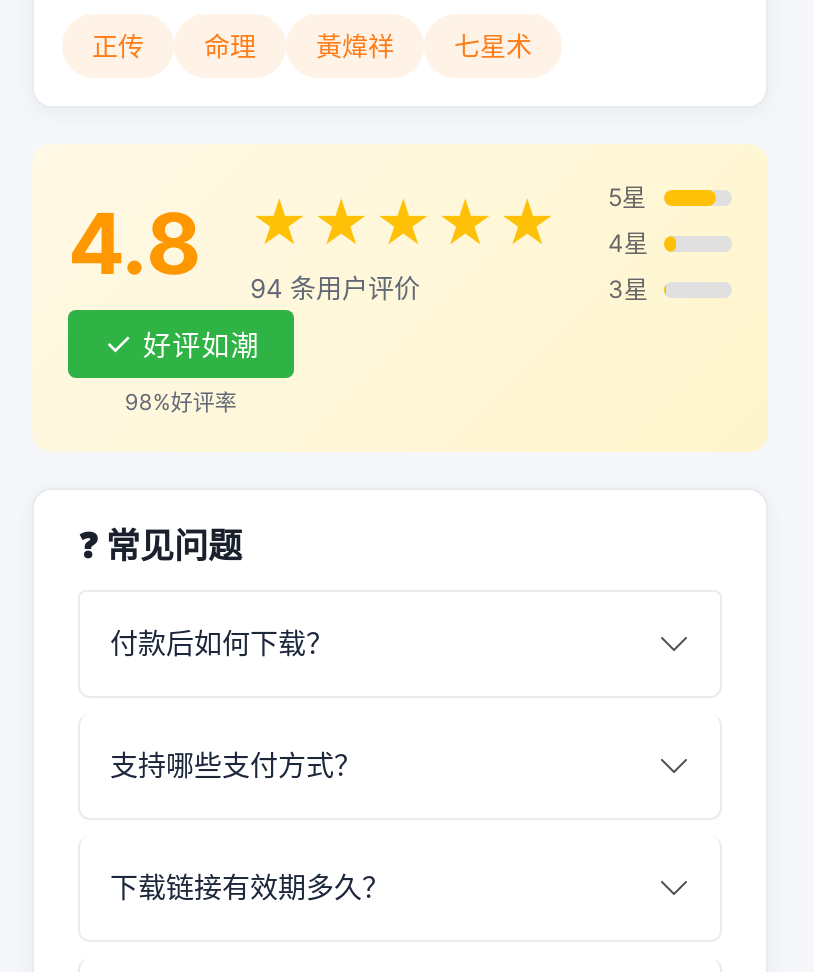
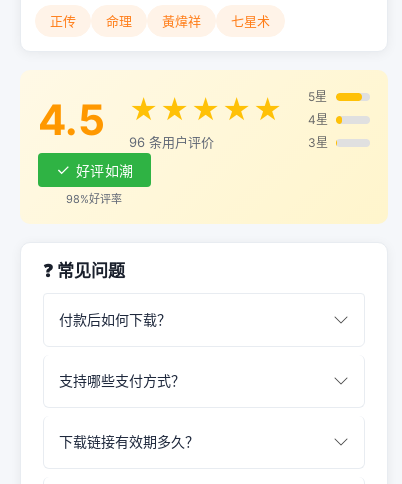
- 4.8
+ 4.5

- 94 条用户评价
+ 96 条用户评价
